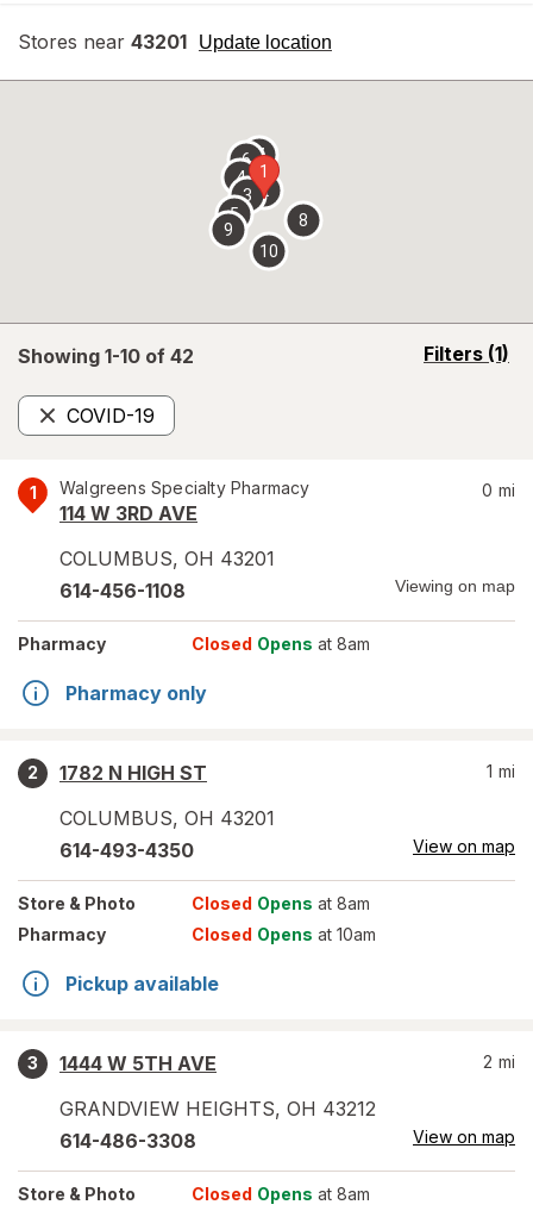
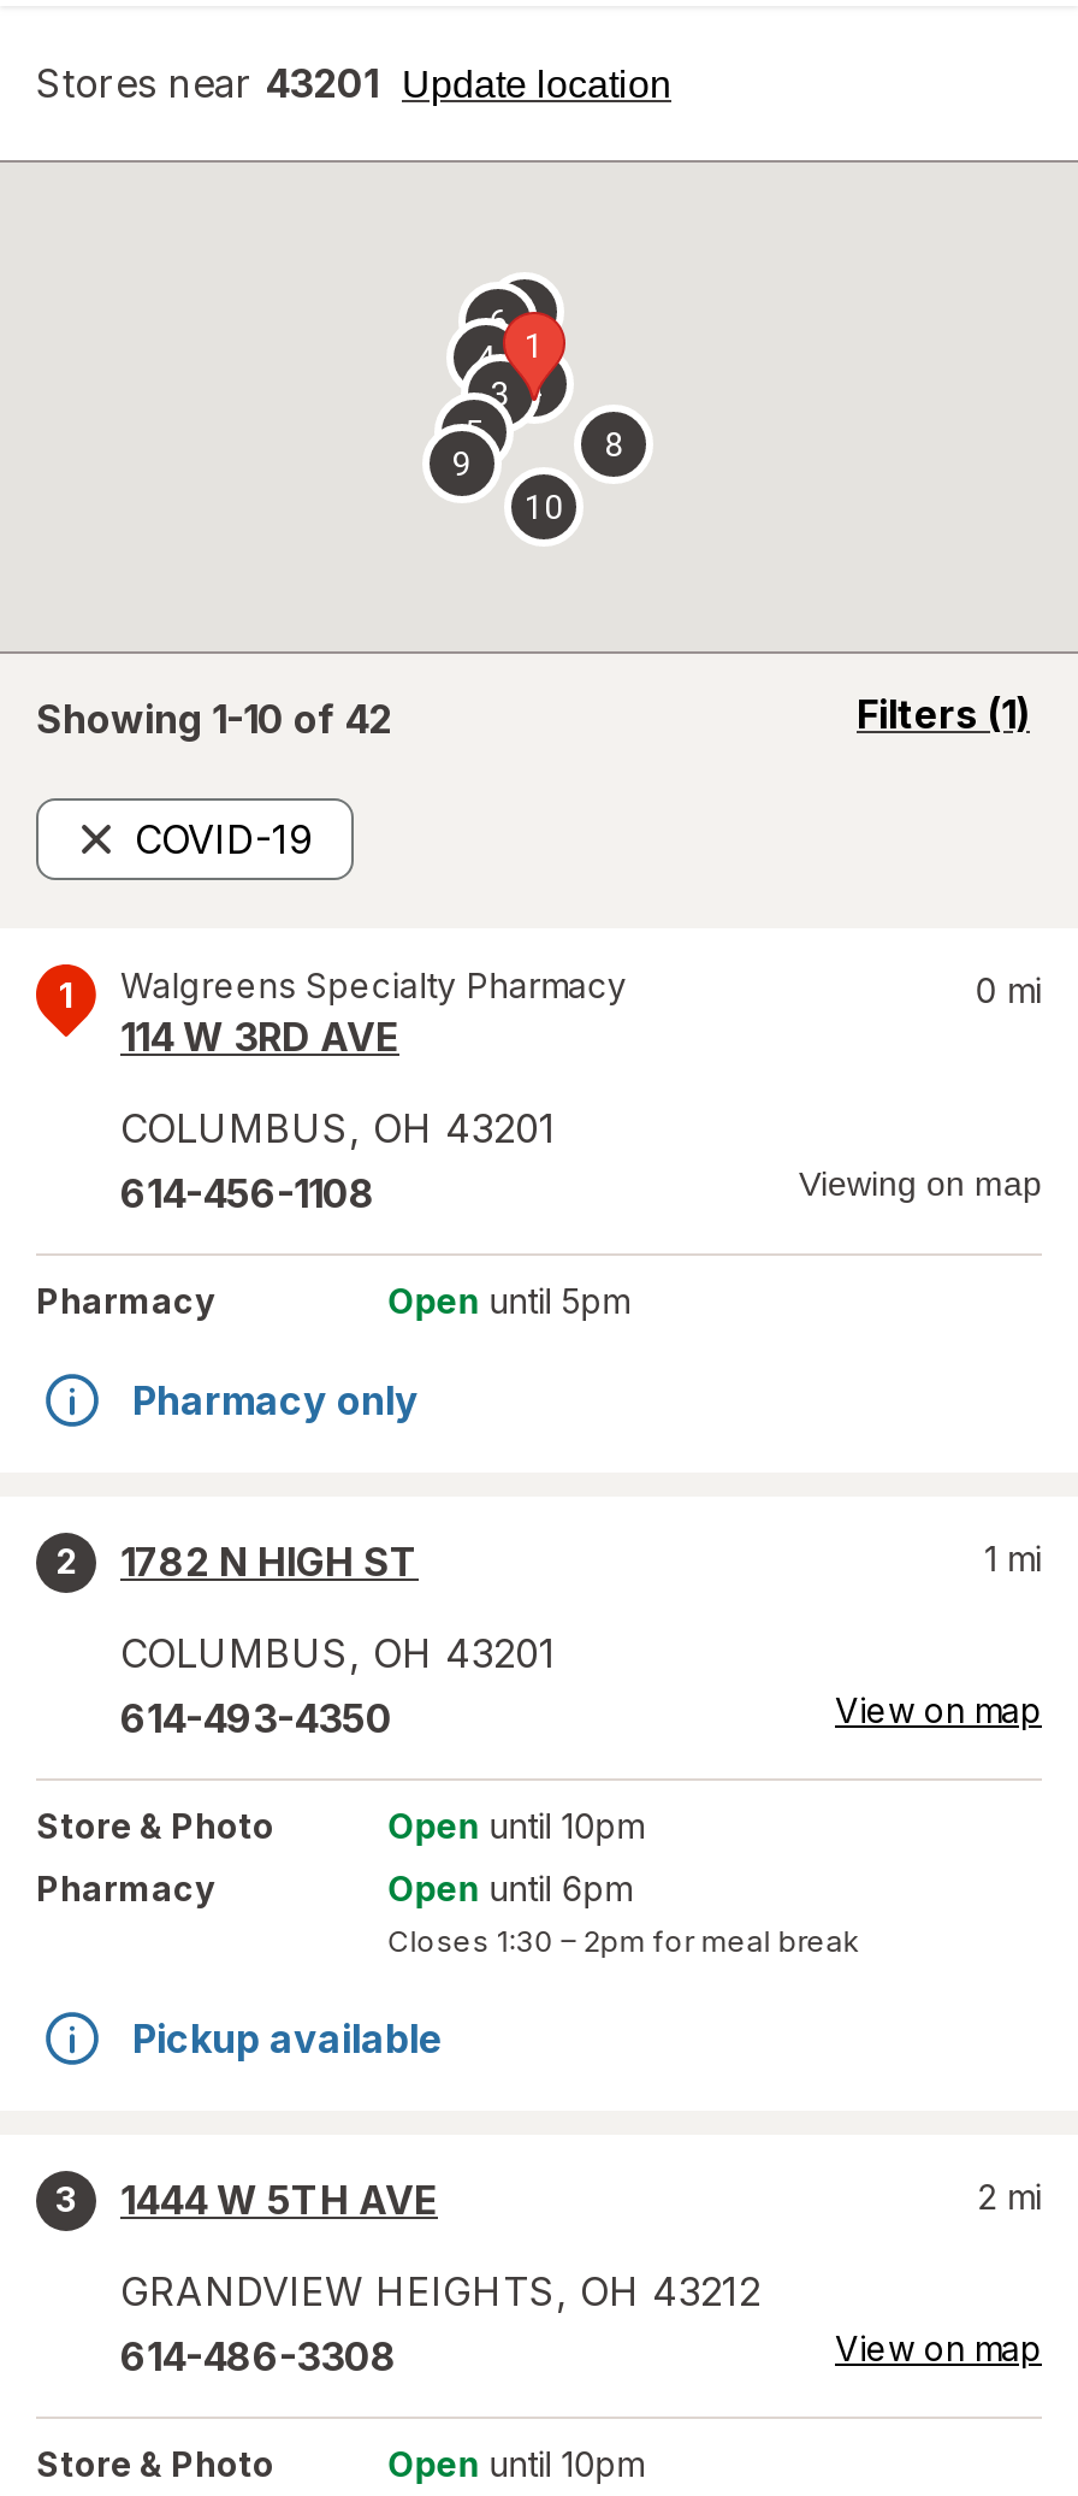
- Closed Opens at 8am
+ Open until 5pm

- Closed Opens at 8am
+ Open until 10pm

- Closed Opens at 10am
+ Open until 6pm
+ Closes 1:30 – 2pm for meal break

- Closed Opens at 8am
+ Open until 10pm
